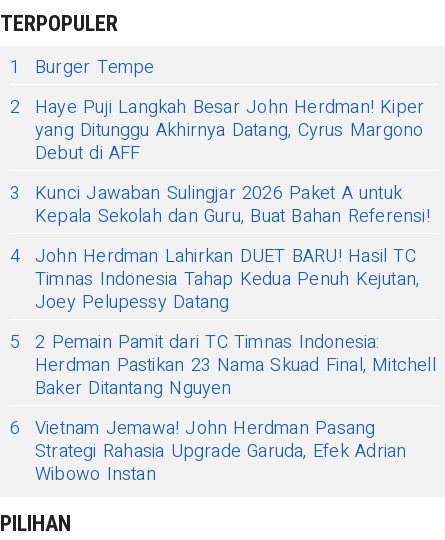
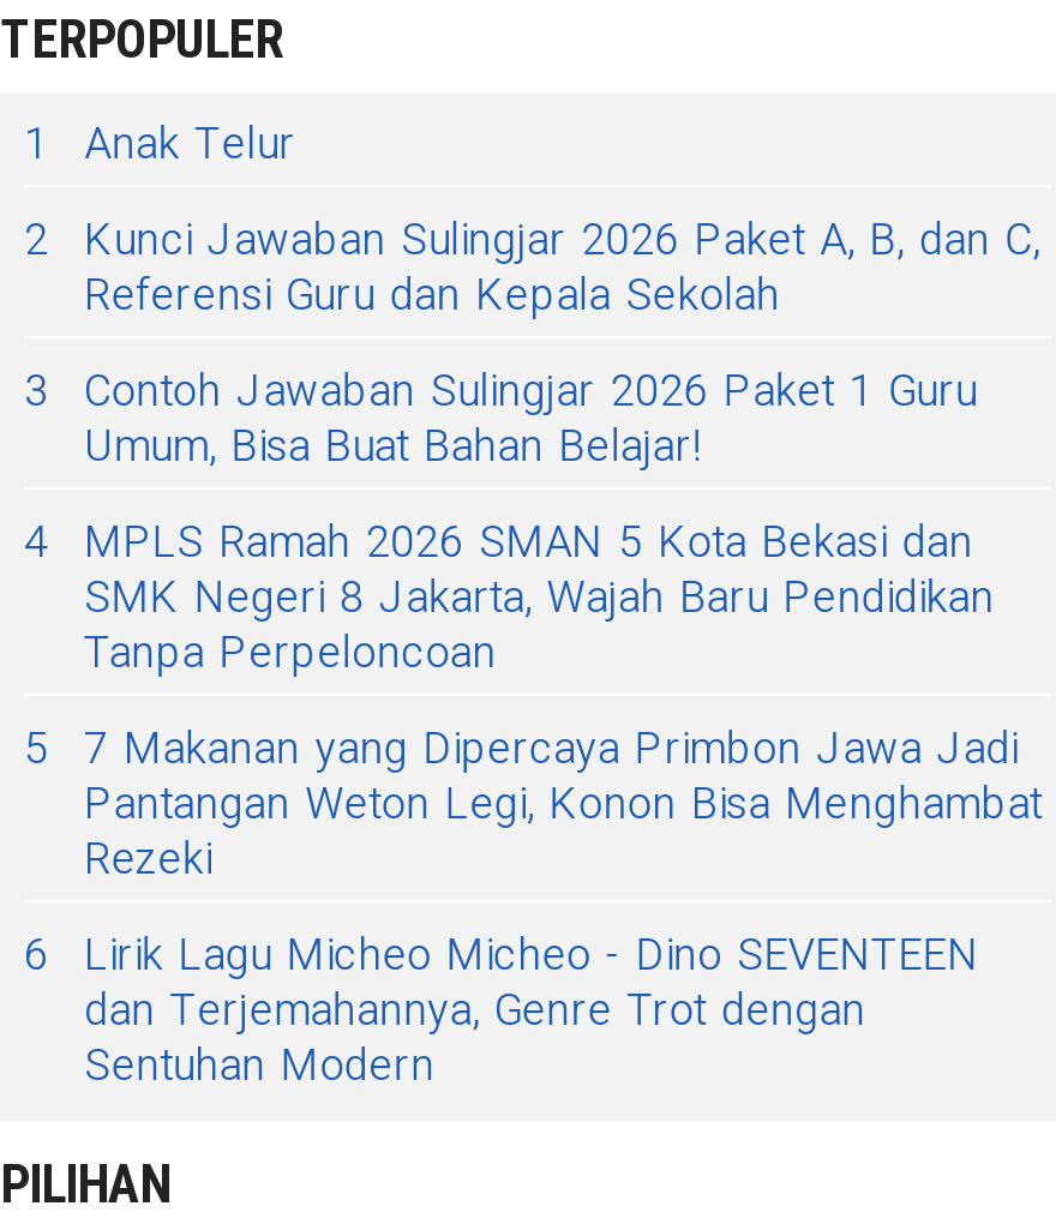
- 1 Burger Tempe
+ 1 Anak Telur

- 2 Haye Puji Langkah Besar John Herdman! Kiper
- yang Ditunggu Akhirnya Datang, Cyrus Margono
- Debut di AFF
+ 2 Kunci Jawaban Sulingjar 2026 Paket A, B, dan C,
+ Referensi Guru dan Kepala Sekolah

- 3 Kunci Jawaban Sulingjar 2026 Paket A untuk
- Kepala Sekolah dan Guru, Buat Bahan Referensi!
+ 3 Contoh Jawaban Sulingjar 2026 Paket 1 Guru
+ Umum, Bisa Buat Bahan Belajar!

- 4 John Herdman Lahirkan DUET BARU! Hasil TC
- Timnas Indonesia Tahap Kedua Penuh Kejutan,
- Joey Pelupessy Datang
+ 4 MPLS Ramah 2026 SMAN 5 Kota Bekasi dan
+ SMK Negeri 8 Jakarta, Wajah Baru Pendidikan
+ Tanpa Perpeloncoan

- 5 2 Pemain Pamit dari TC Timnas Indonesia:
- Herdman Pastikan 23 Nama Skuad Final, Mitchell
- Baker Ditantang Nguyen
+ 5 7 Makanan yang Dipercaya Primbon Jawa Jadi
+ Pantangan Weton Legi, Konon Bisa Menghambat
+ Rezeki

- 6 Vietnam Jemawa! John Herdman Pasang
- Strategi Rahasia Upgrade Garuda, Efek Adrian
- Wibowo Instan
+ 6 Lirik Lagu Micheo Micheo - Dino SEVENTEEN
+ dan Terjemahannya, Genre Trot dengan
+ Sentuhan Modern
